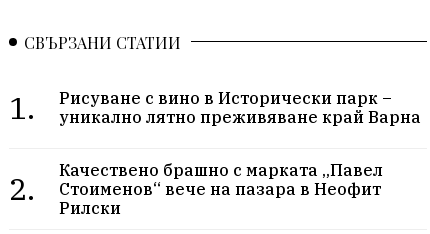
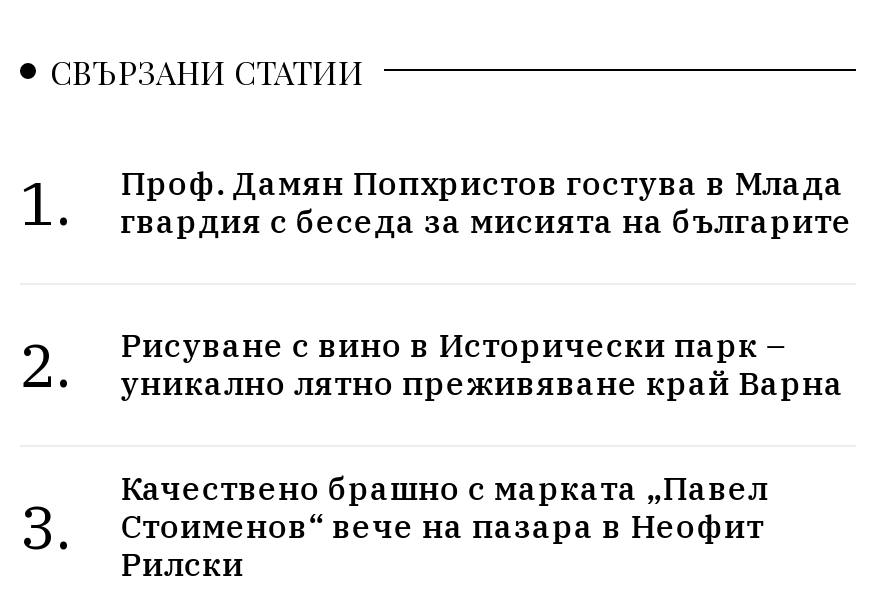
+ Проф. Дамян Попхристов гостува в Млада
+ гвардия с беседа за мисията на българите
+ 2.

- 2. Качествено брашно с марката „Павел Стоименов“ вече на пазара в Неофит Рилски
+ 3. Качествено брашно с марката „Павел Стоименов“ вече на пазара в Неофит Рилски
